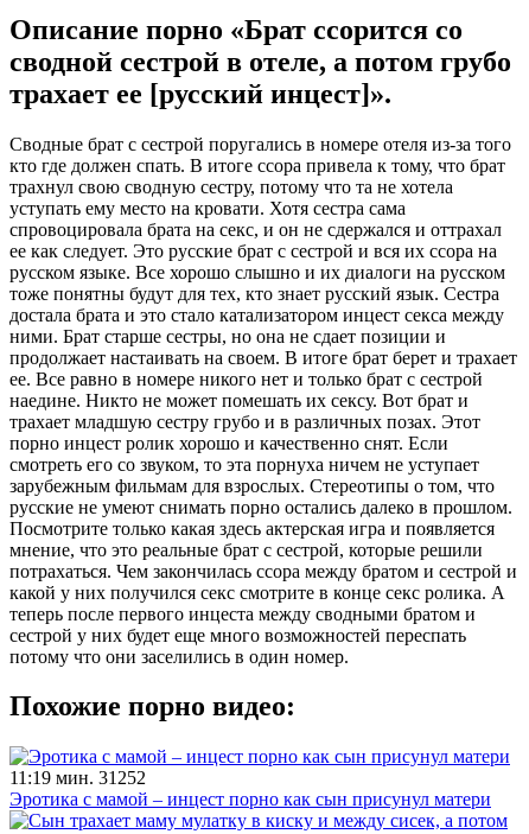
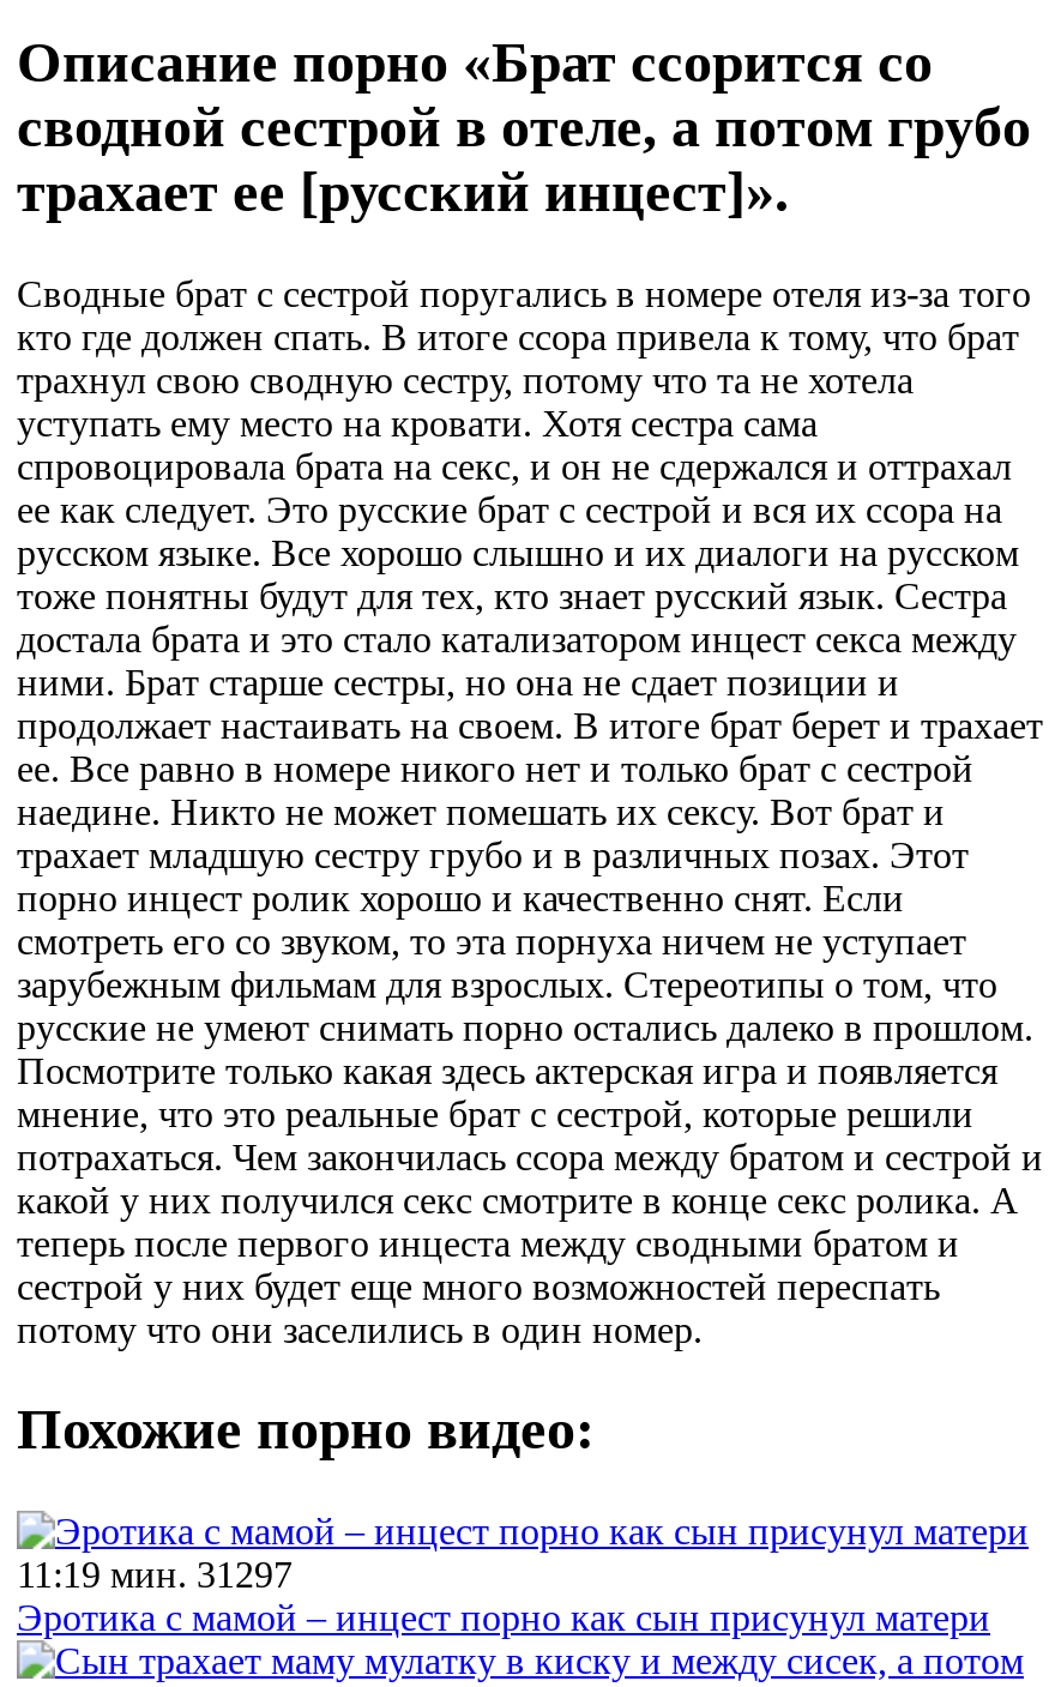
- 11:19 мин. 31252
+ 11:19 мин. 31297
